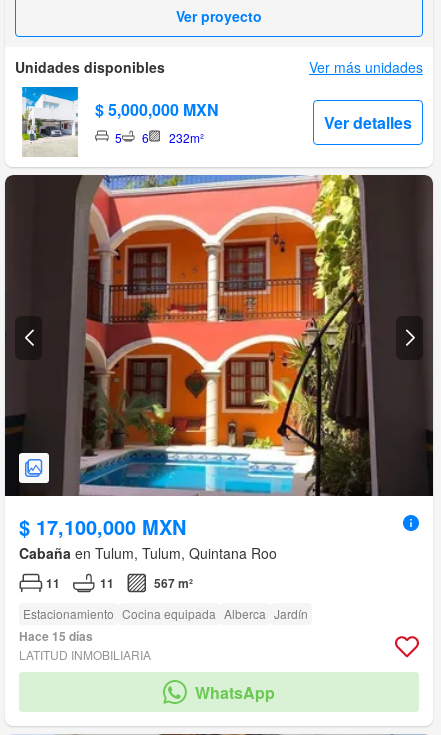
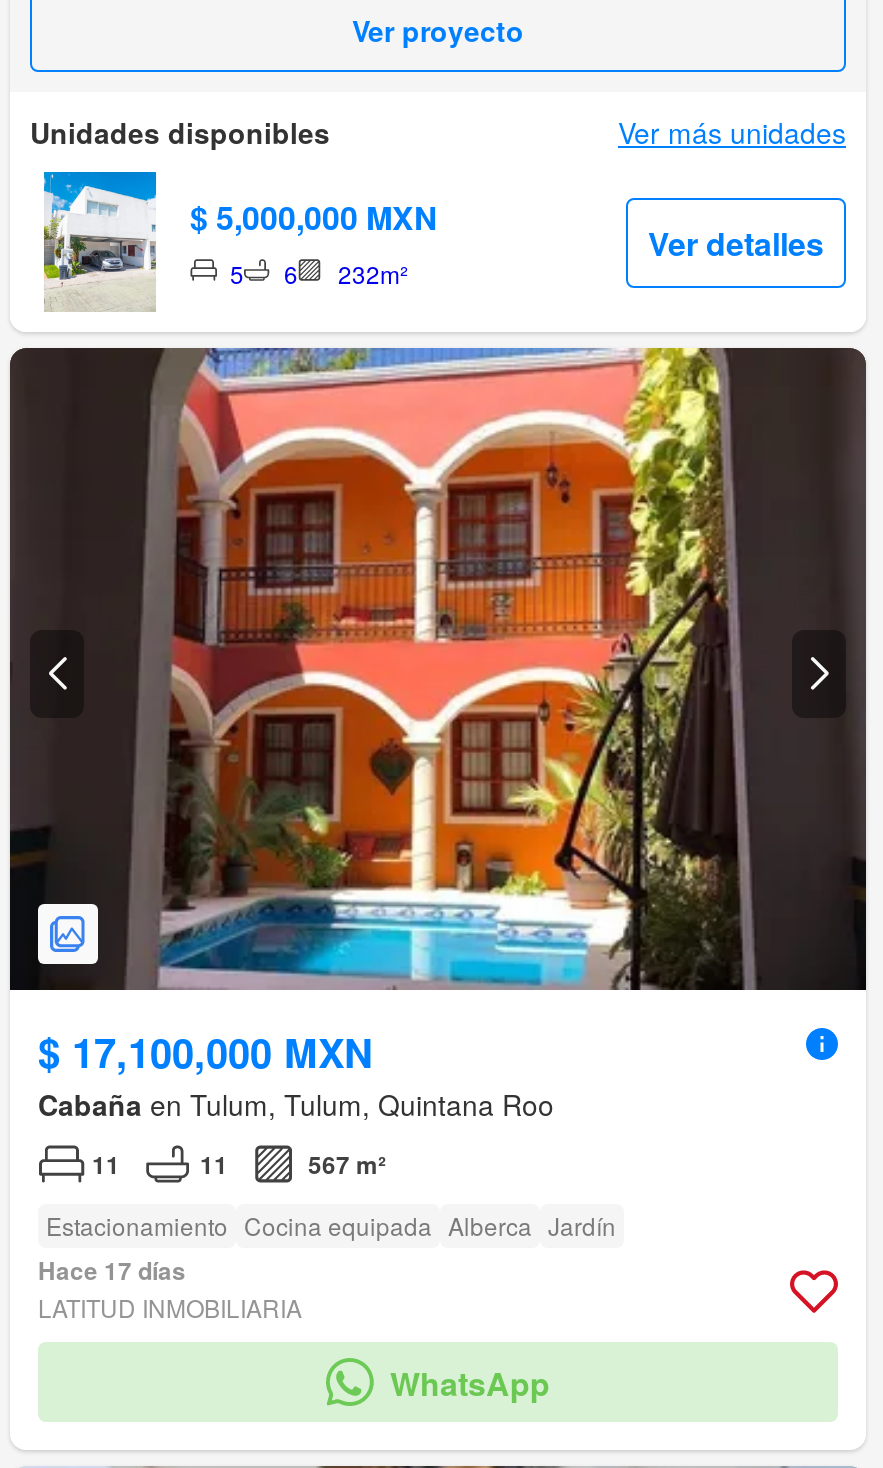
- Hace 15 días
+ Hace 17 días
